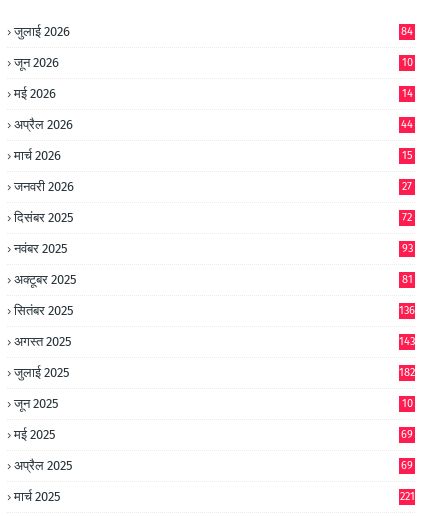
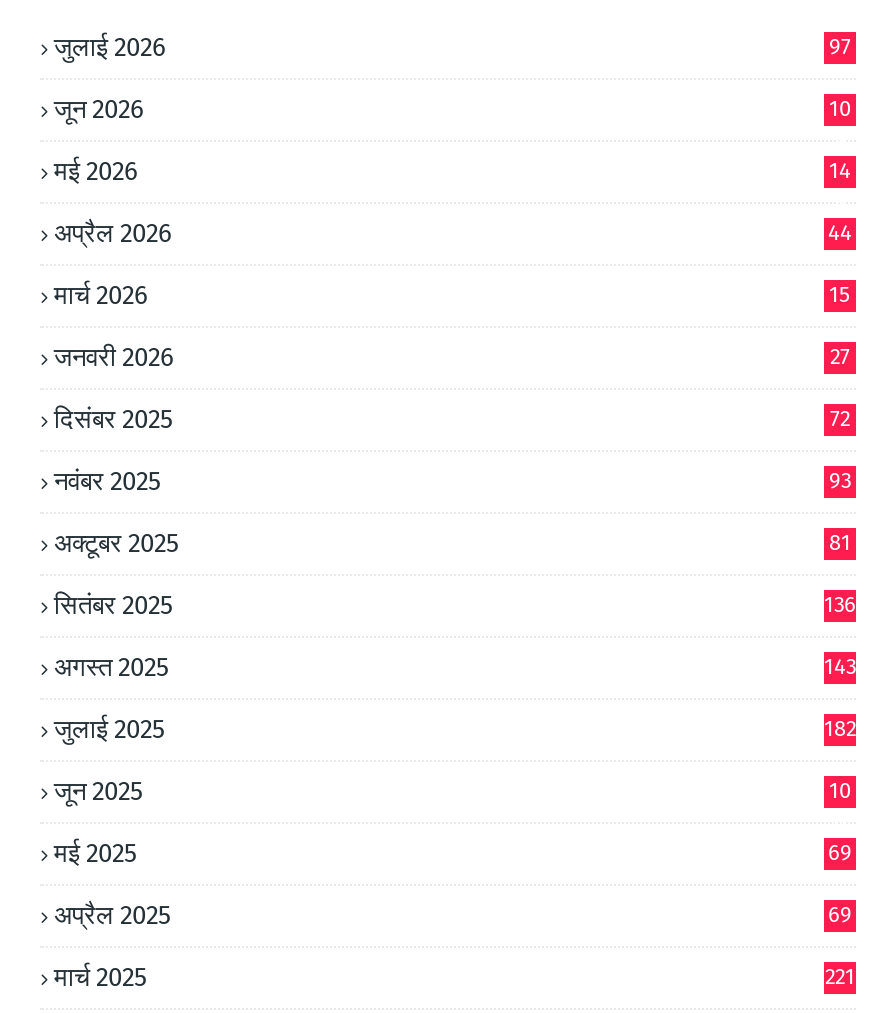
- 84
+ 97
